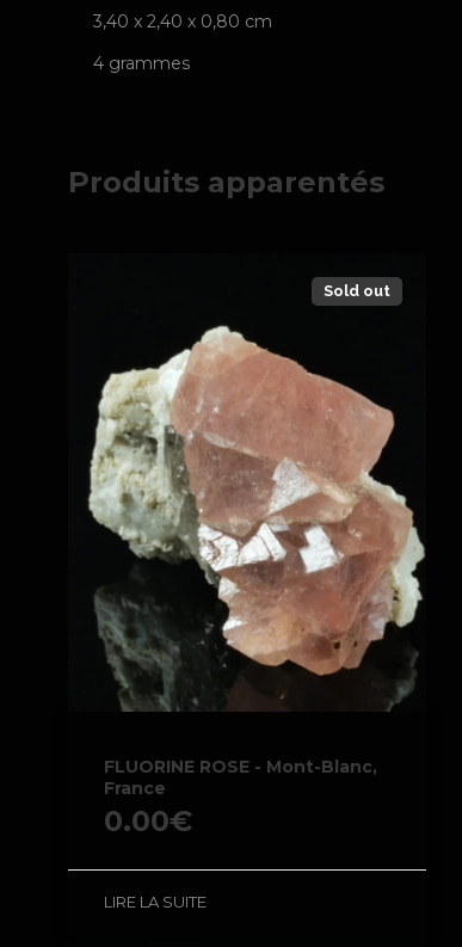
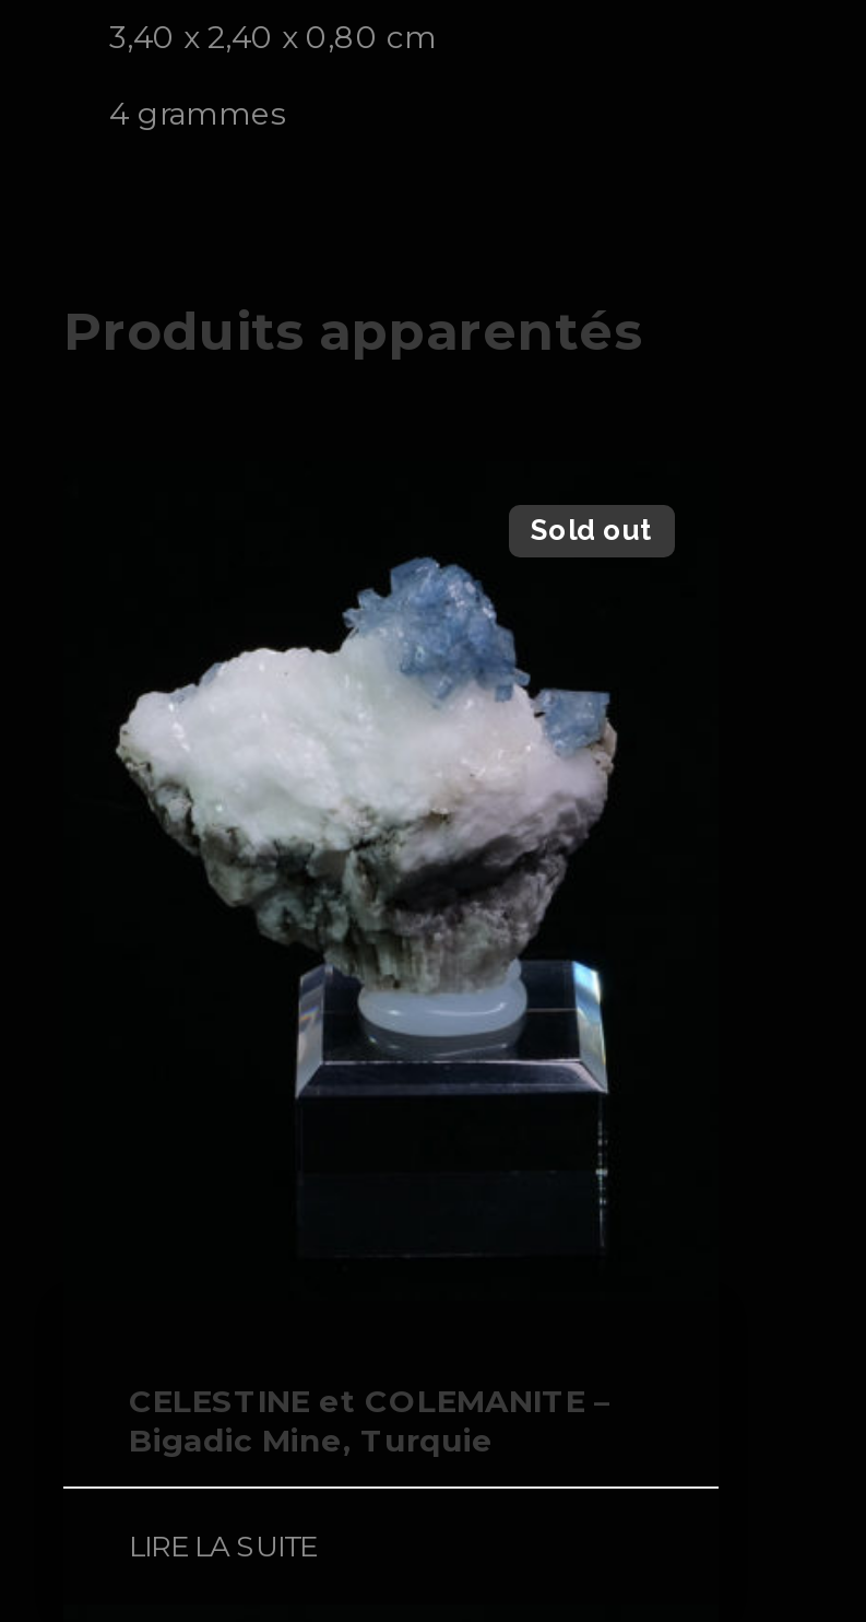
- [image]
+ [image]

- FLUORINE ROSE - Mont-Blanc,
- France
- 0.00€
+ CELESTINE et COLEMANITE –
+ Bigadic Mine, Turquie
